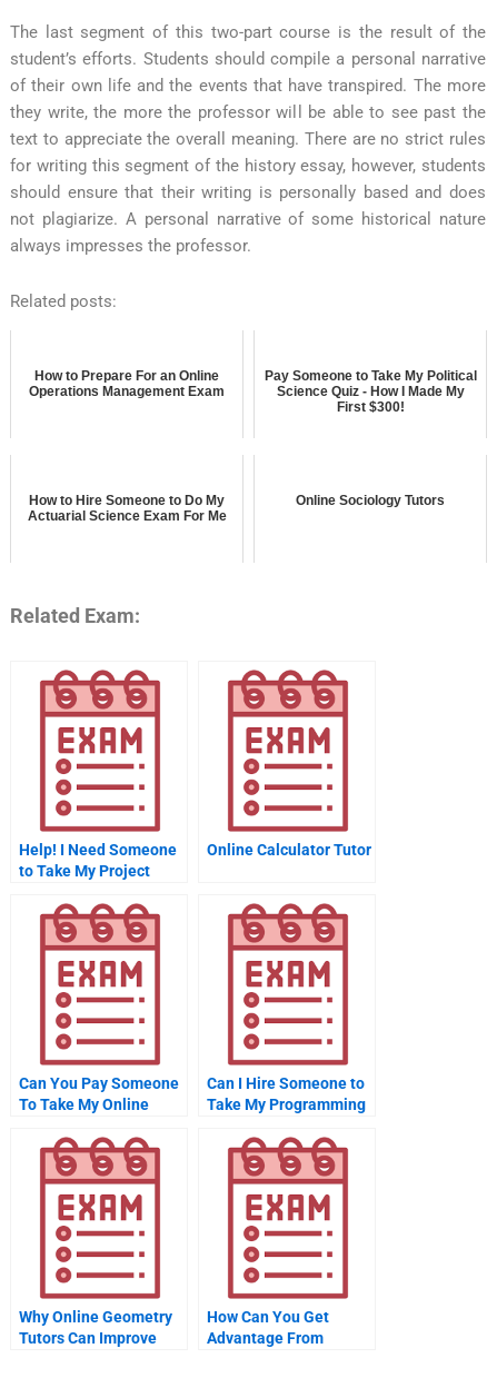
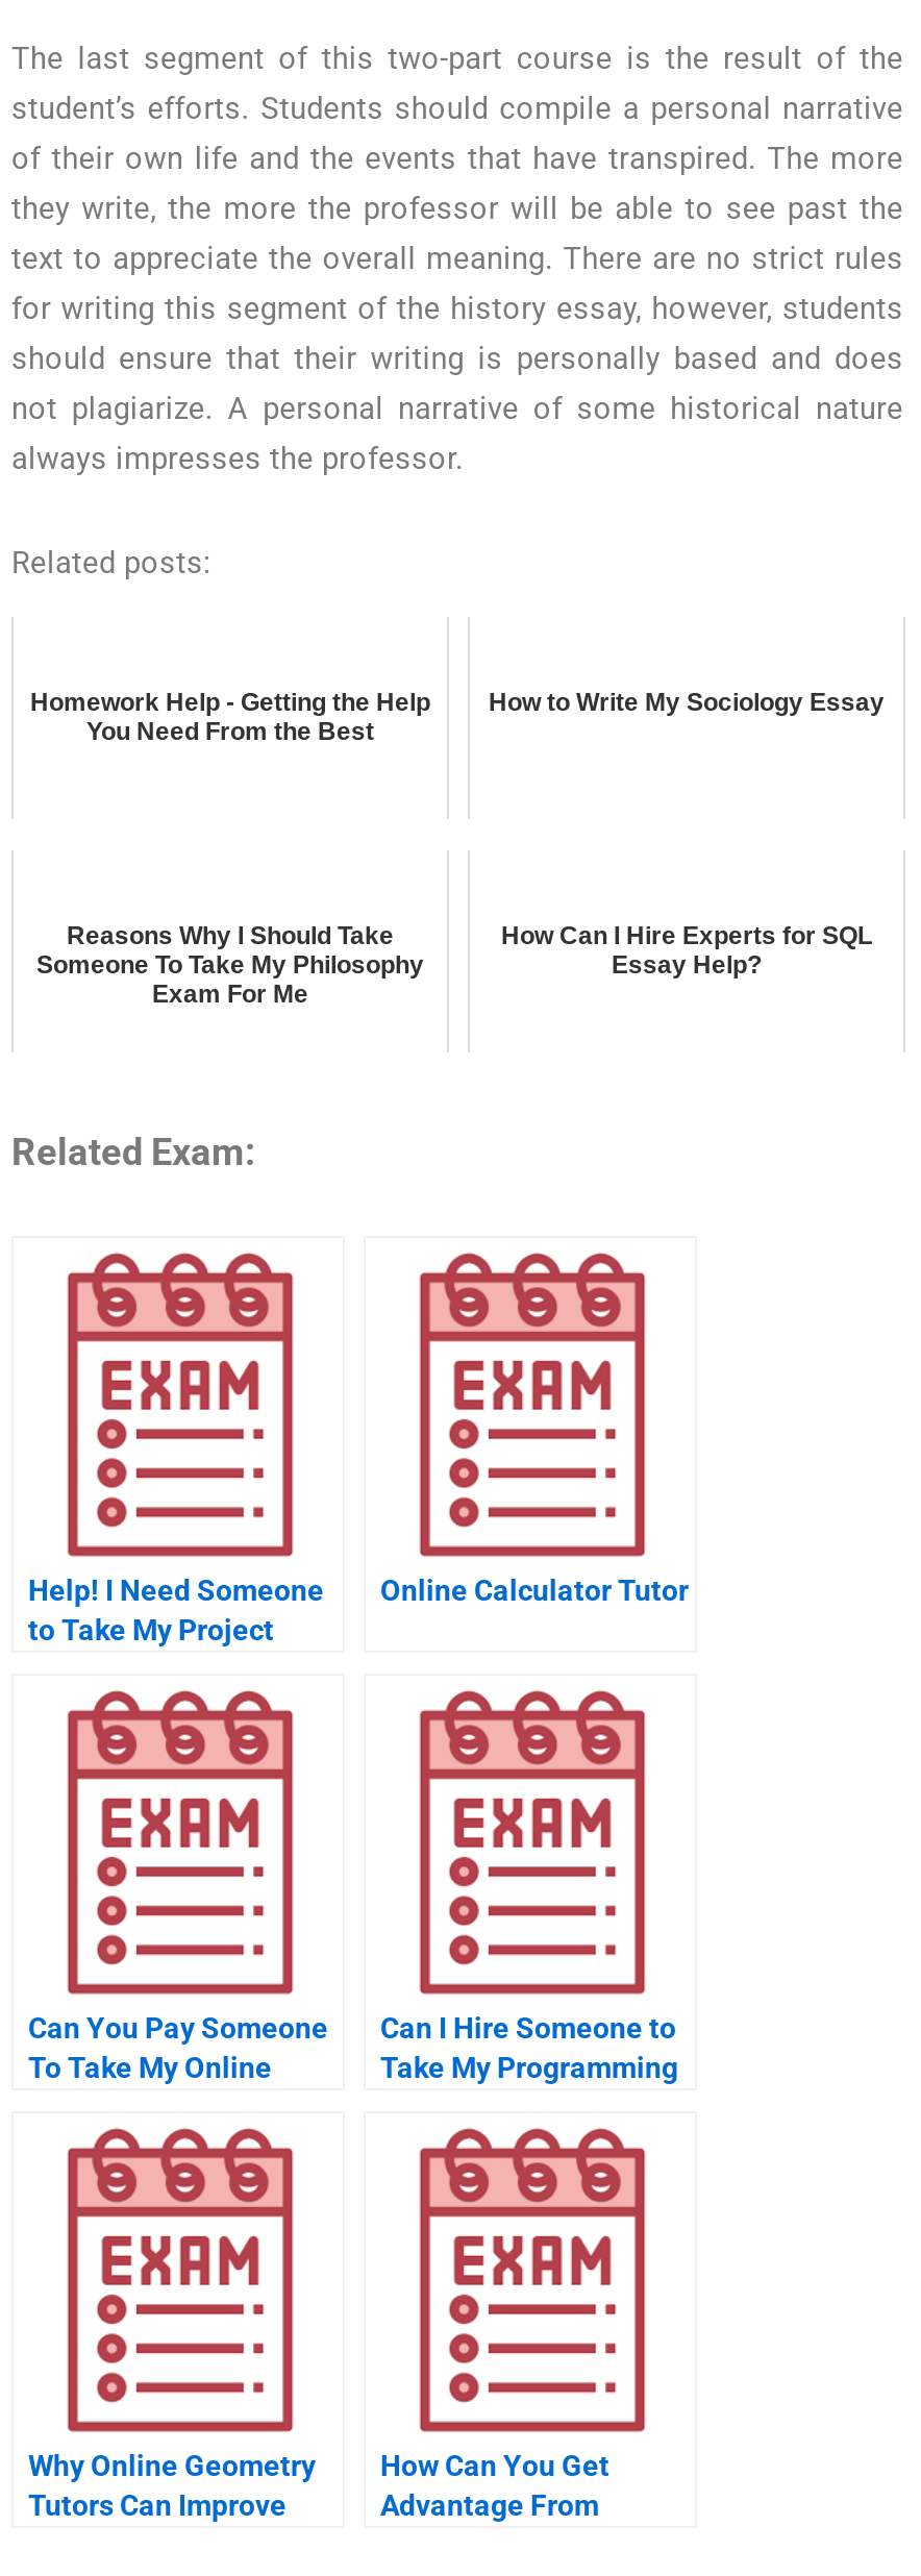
- How to Prepare For an Online
- Operations Management Exam
+ Homework Help - Getting the Help
+ You Need From the Best

- Pay Someone to Take My Political
- Science Quiz - How I Made My
- First $300!
+ How to Write My Sociology Essay

- How to Hire Someone to Do My
- Actuarial Science Exam For Me
+ Reasons Why I Should Take
+ Someone To Take My Philosophy
+ Exam For Me

- Online Sociology Tutors
+ How Can I Hire Experts for SQL
+ Essay Help?
